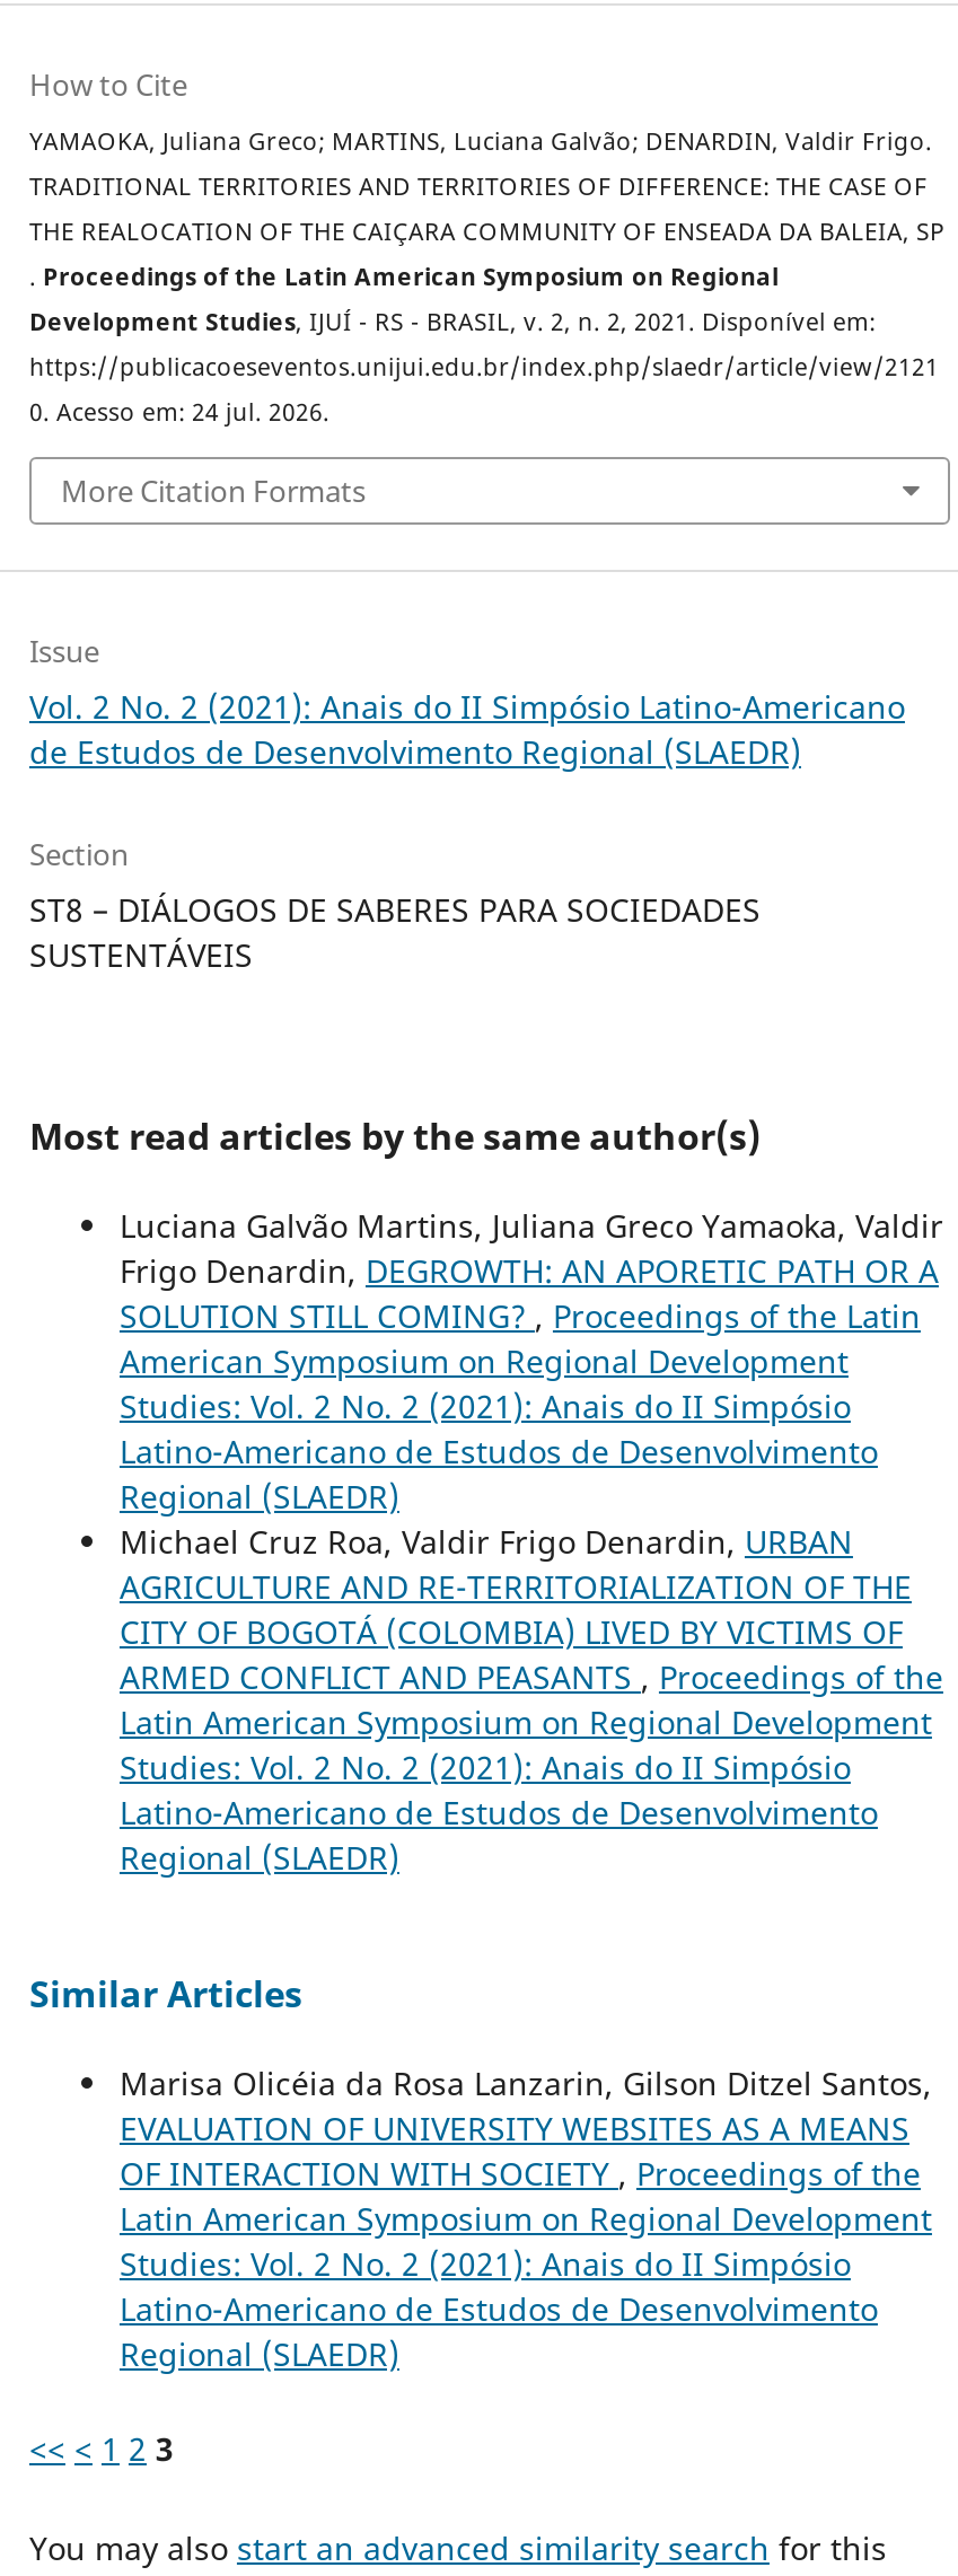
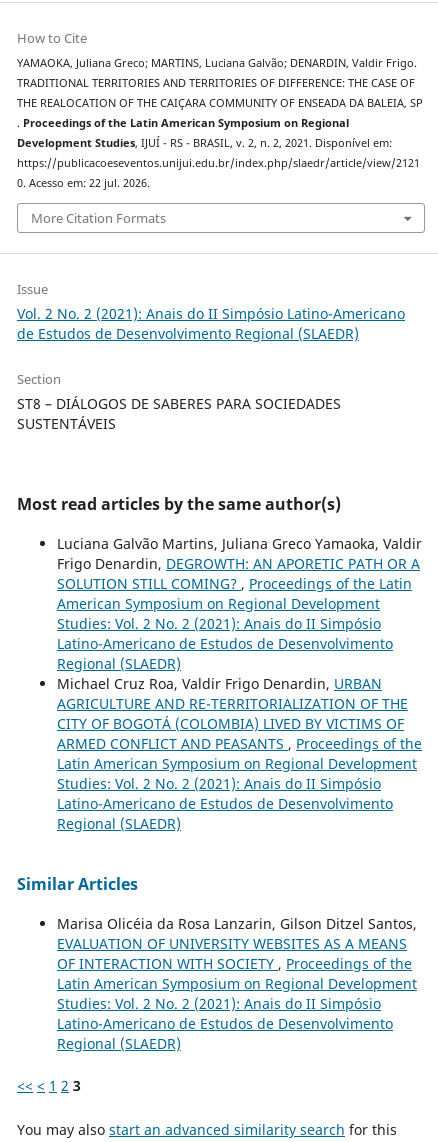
- 0. Acesso em: 24 jul. 2026.
+ 0. Acesso em: 22 jul. 2026.
